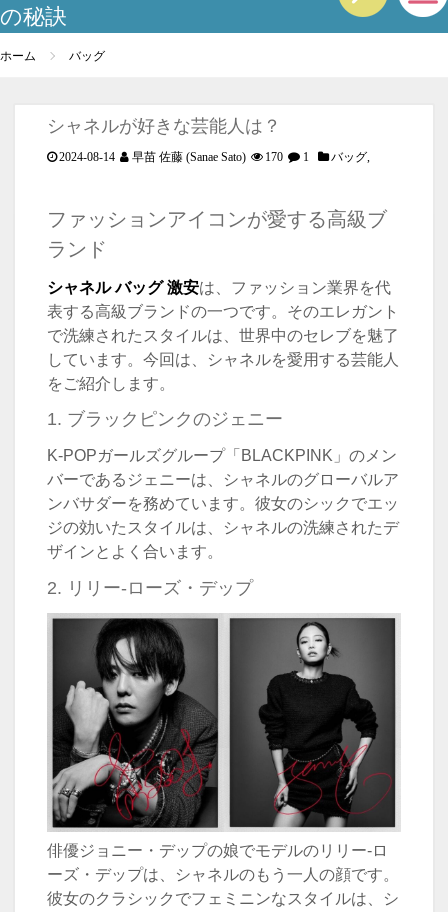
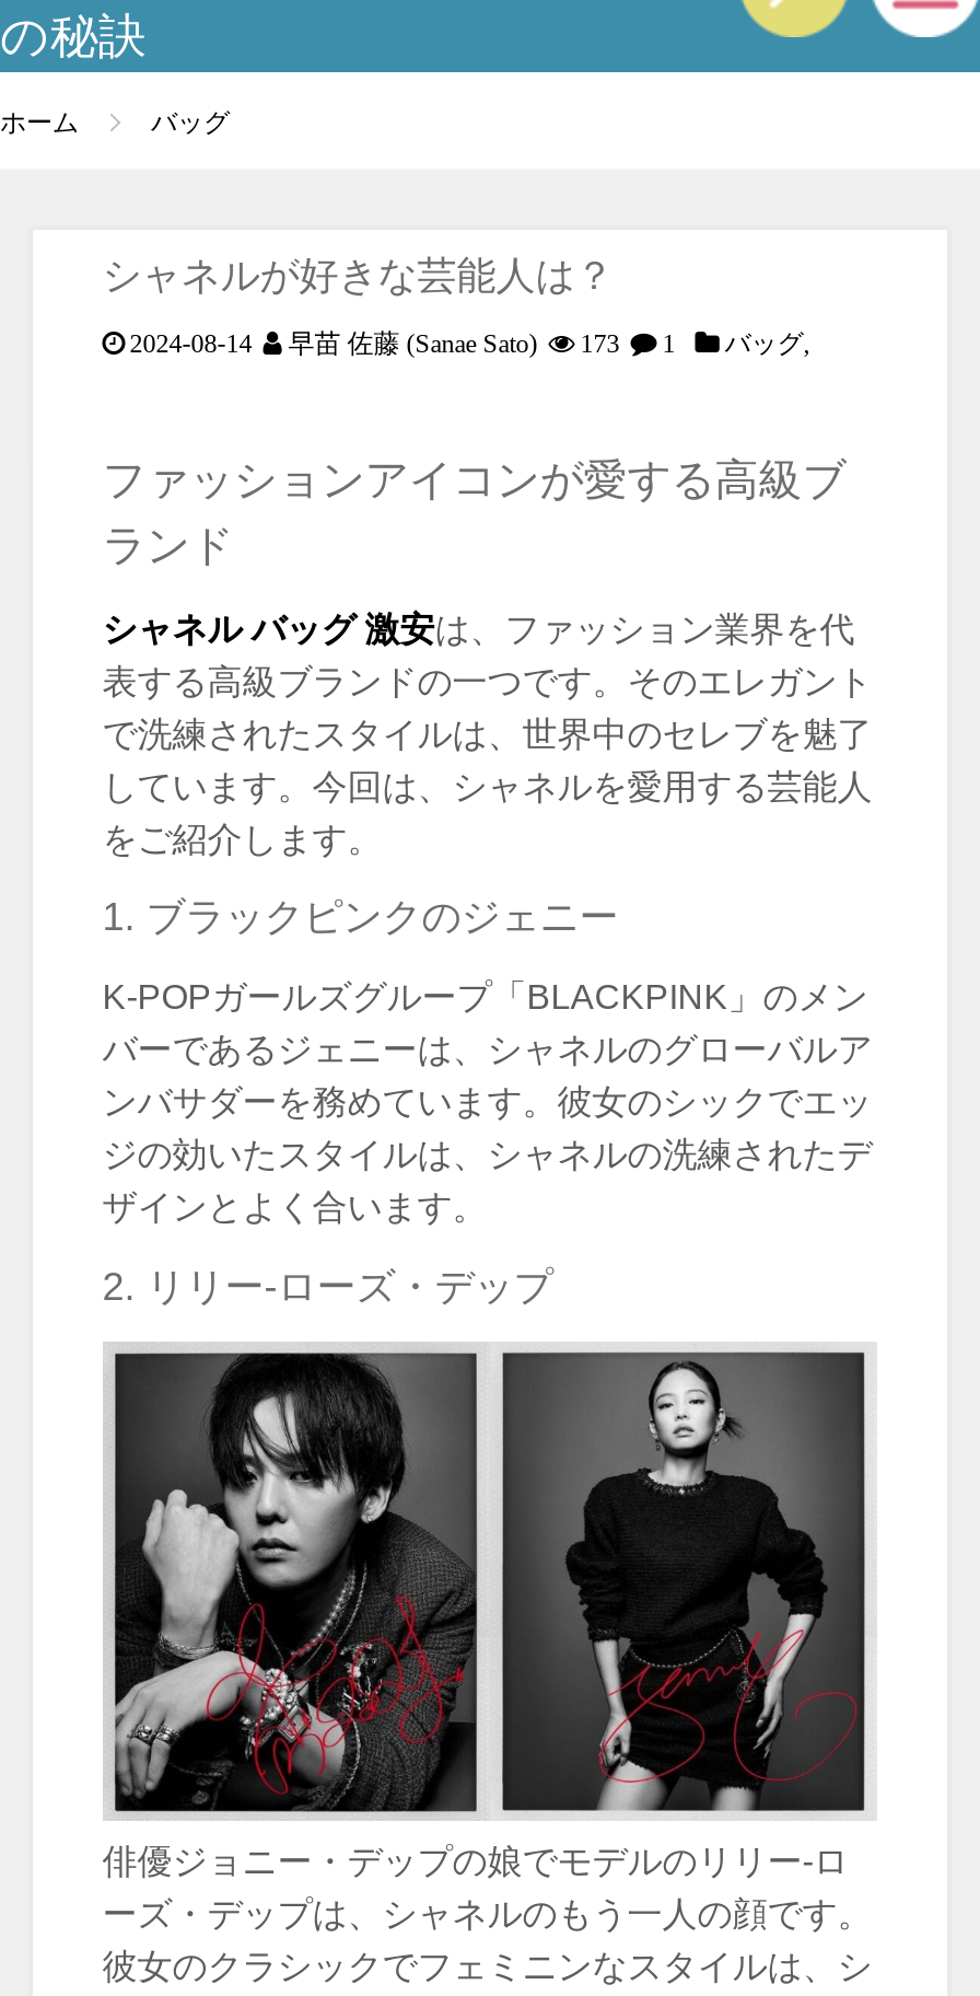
- 170
+ 173
